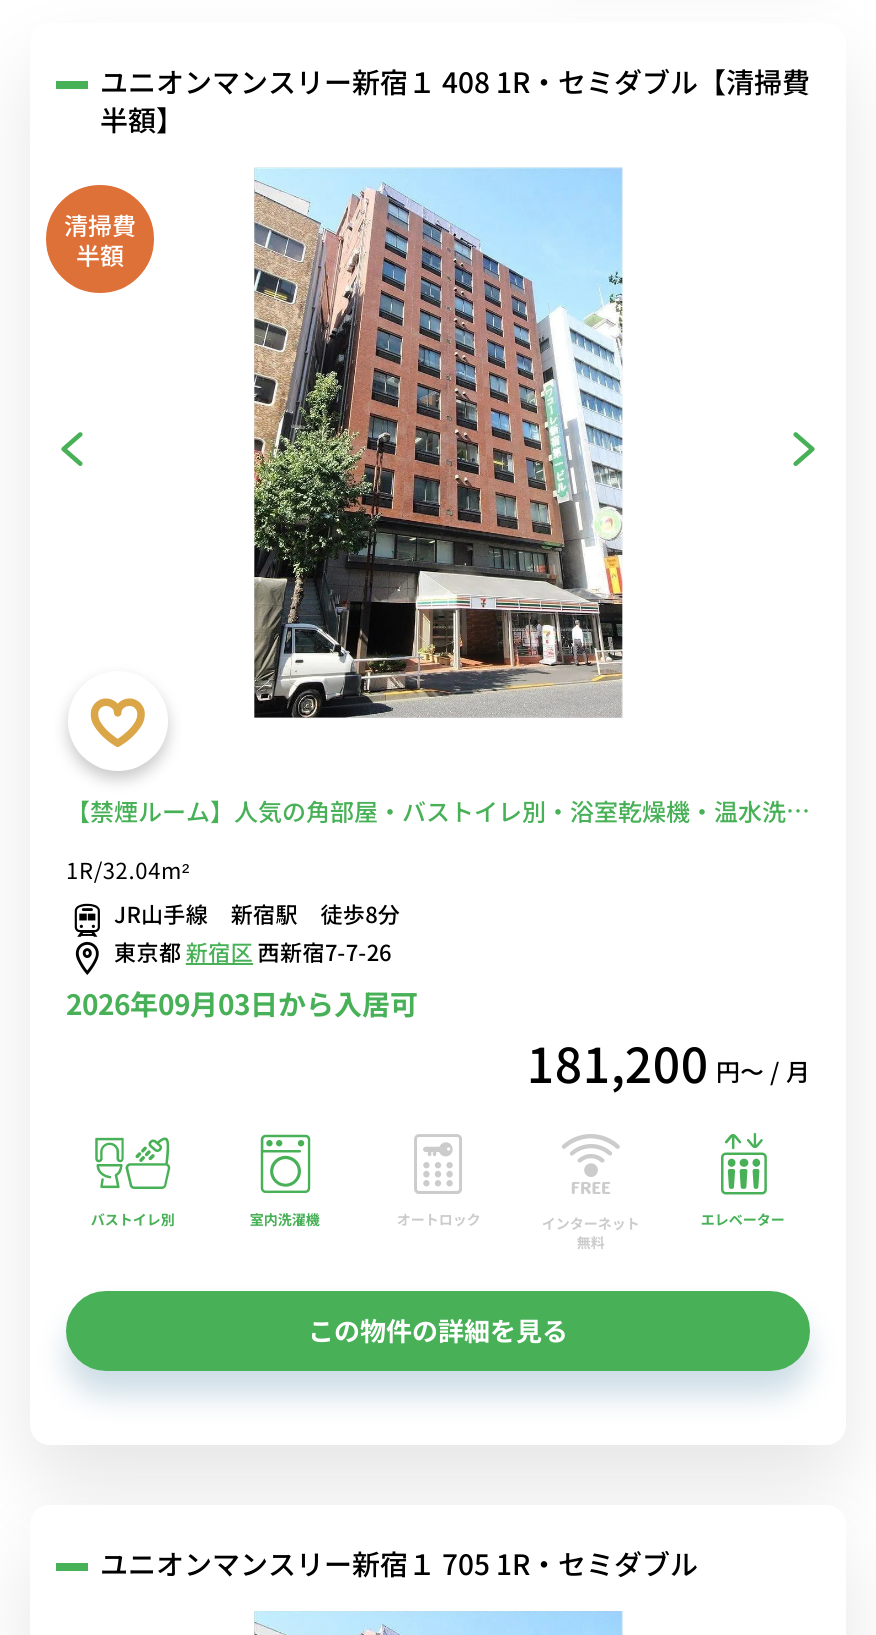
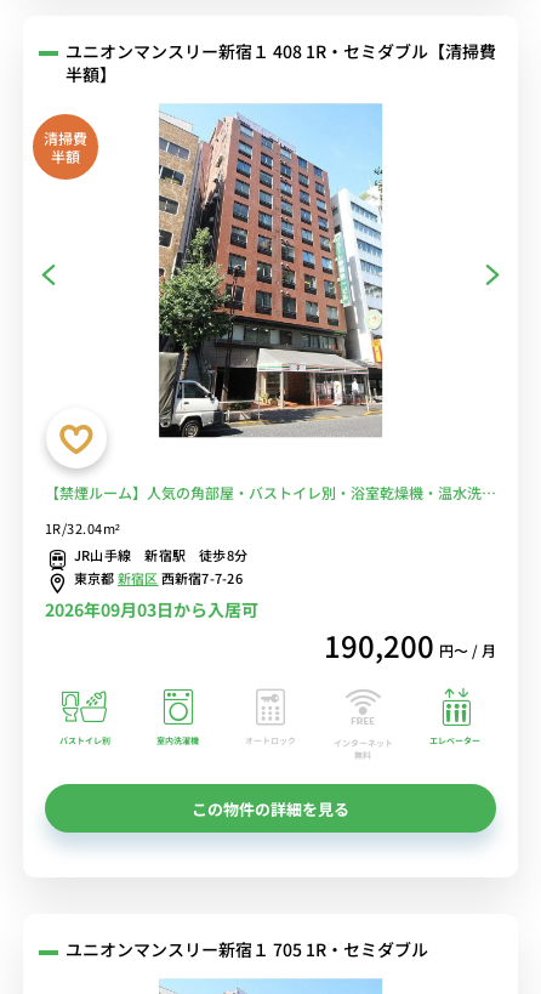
- 181,200 円〜 / 月
+ 190,200 円〜 / 月
